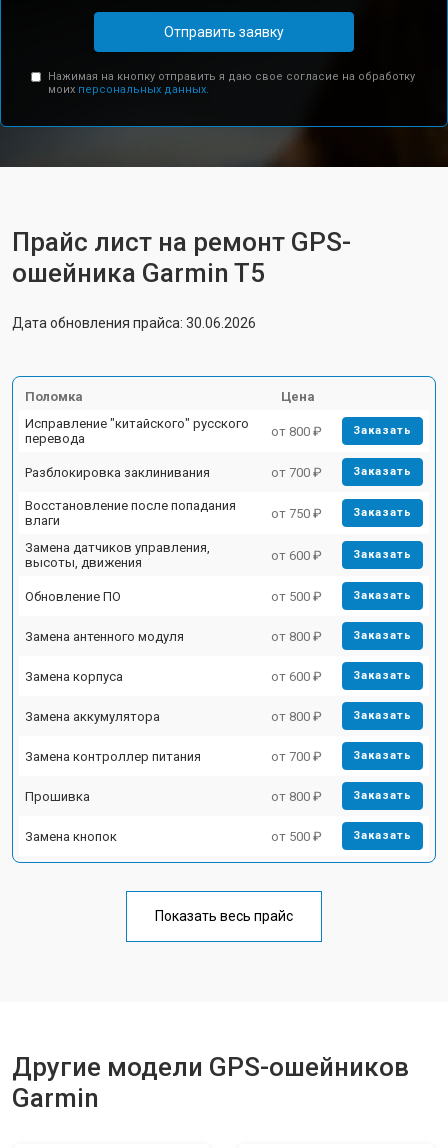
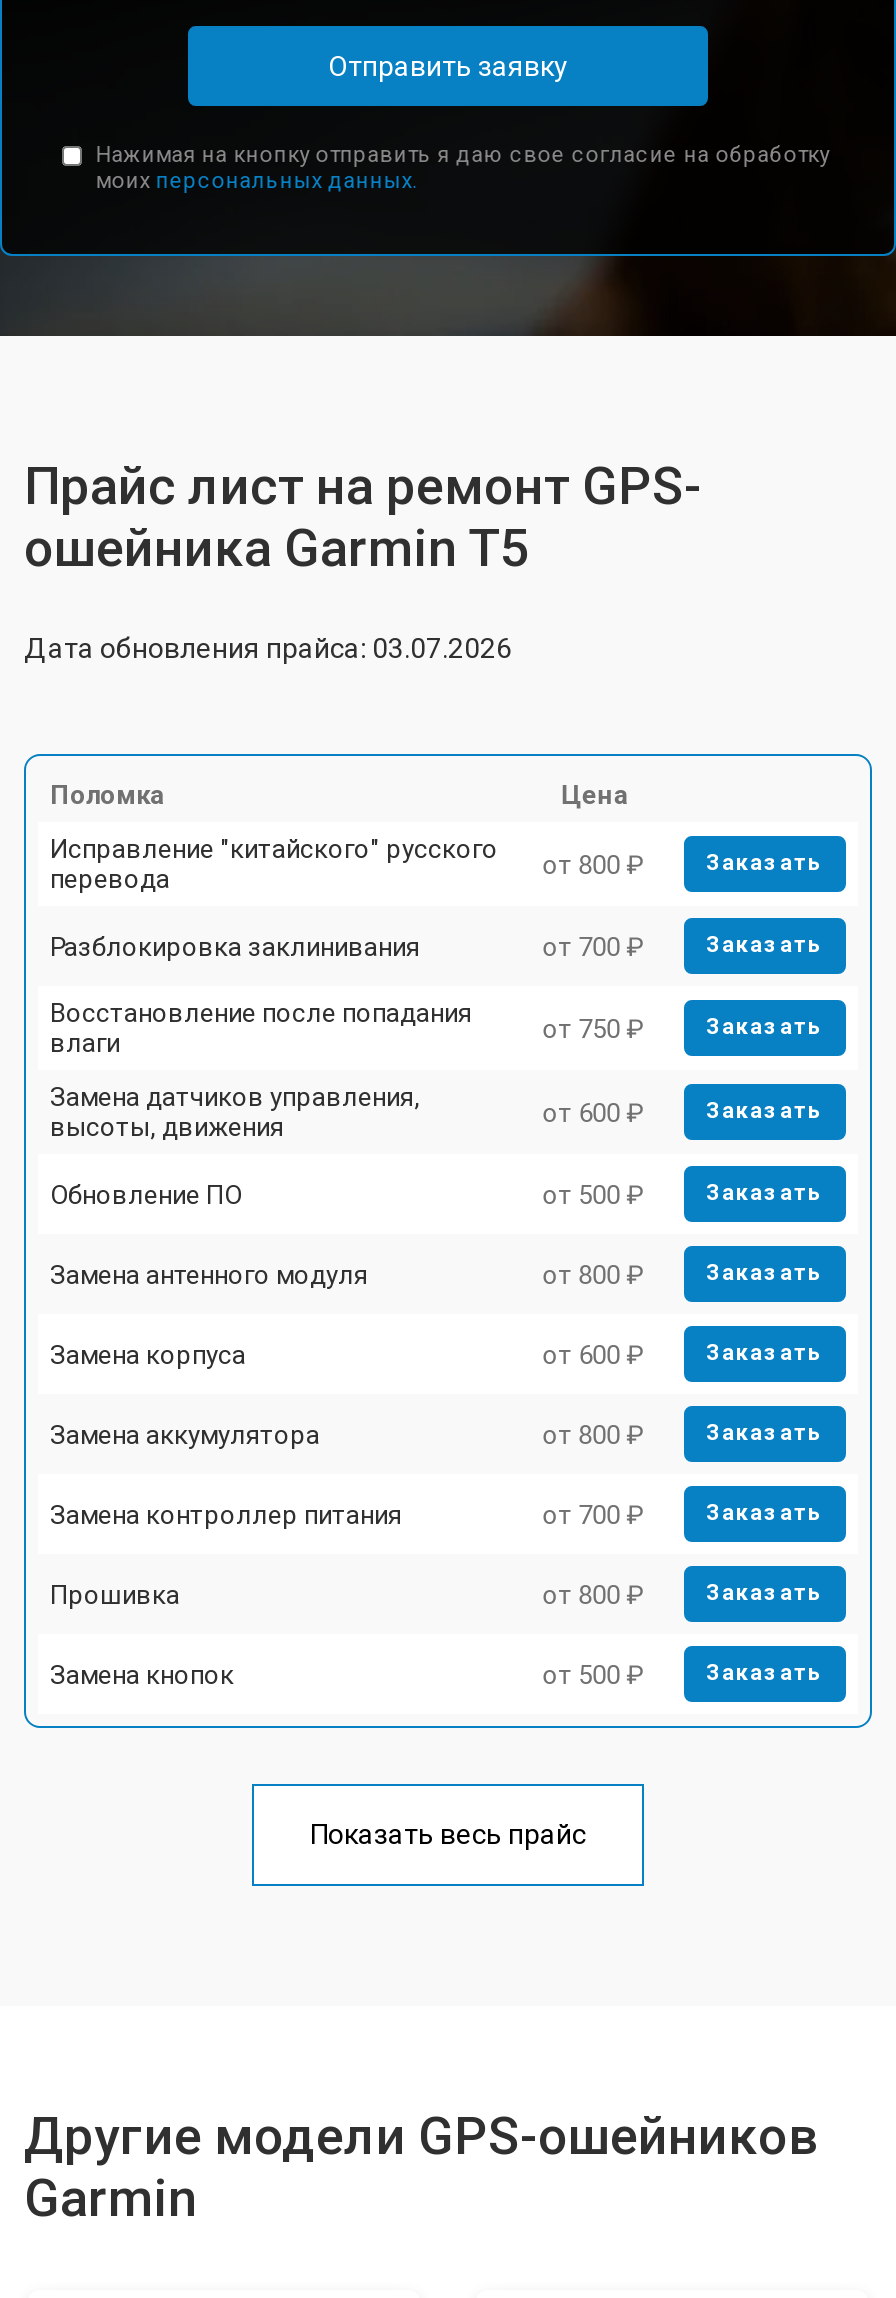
- Дата обновления прайса: 30.06.2026
+ Дата обновления прайса: 03.07.2026
